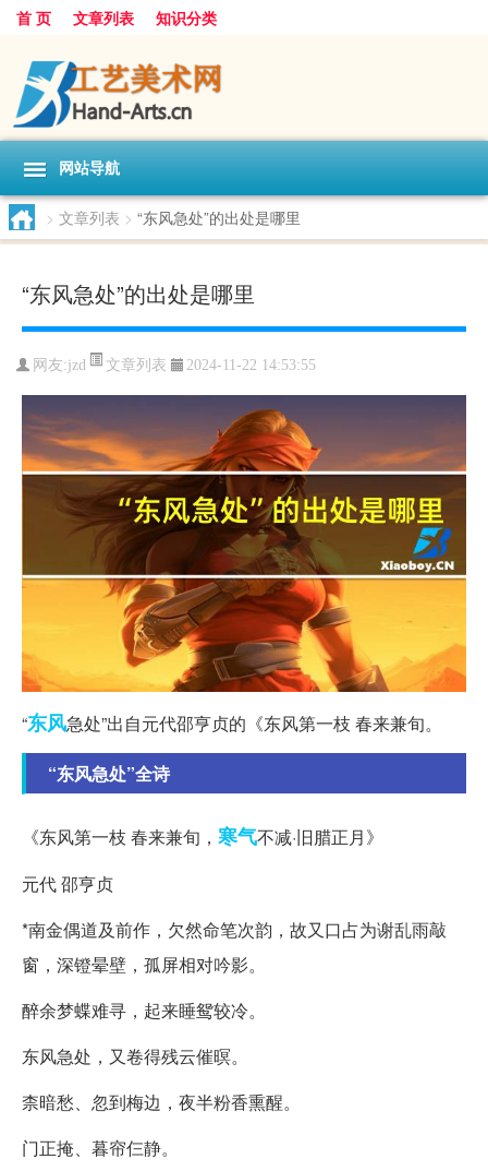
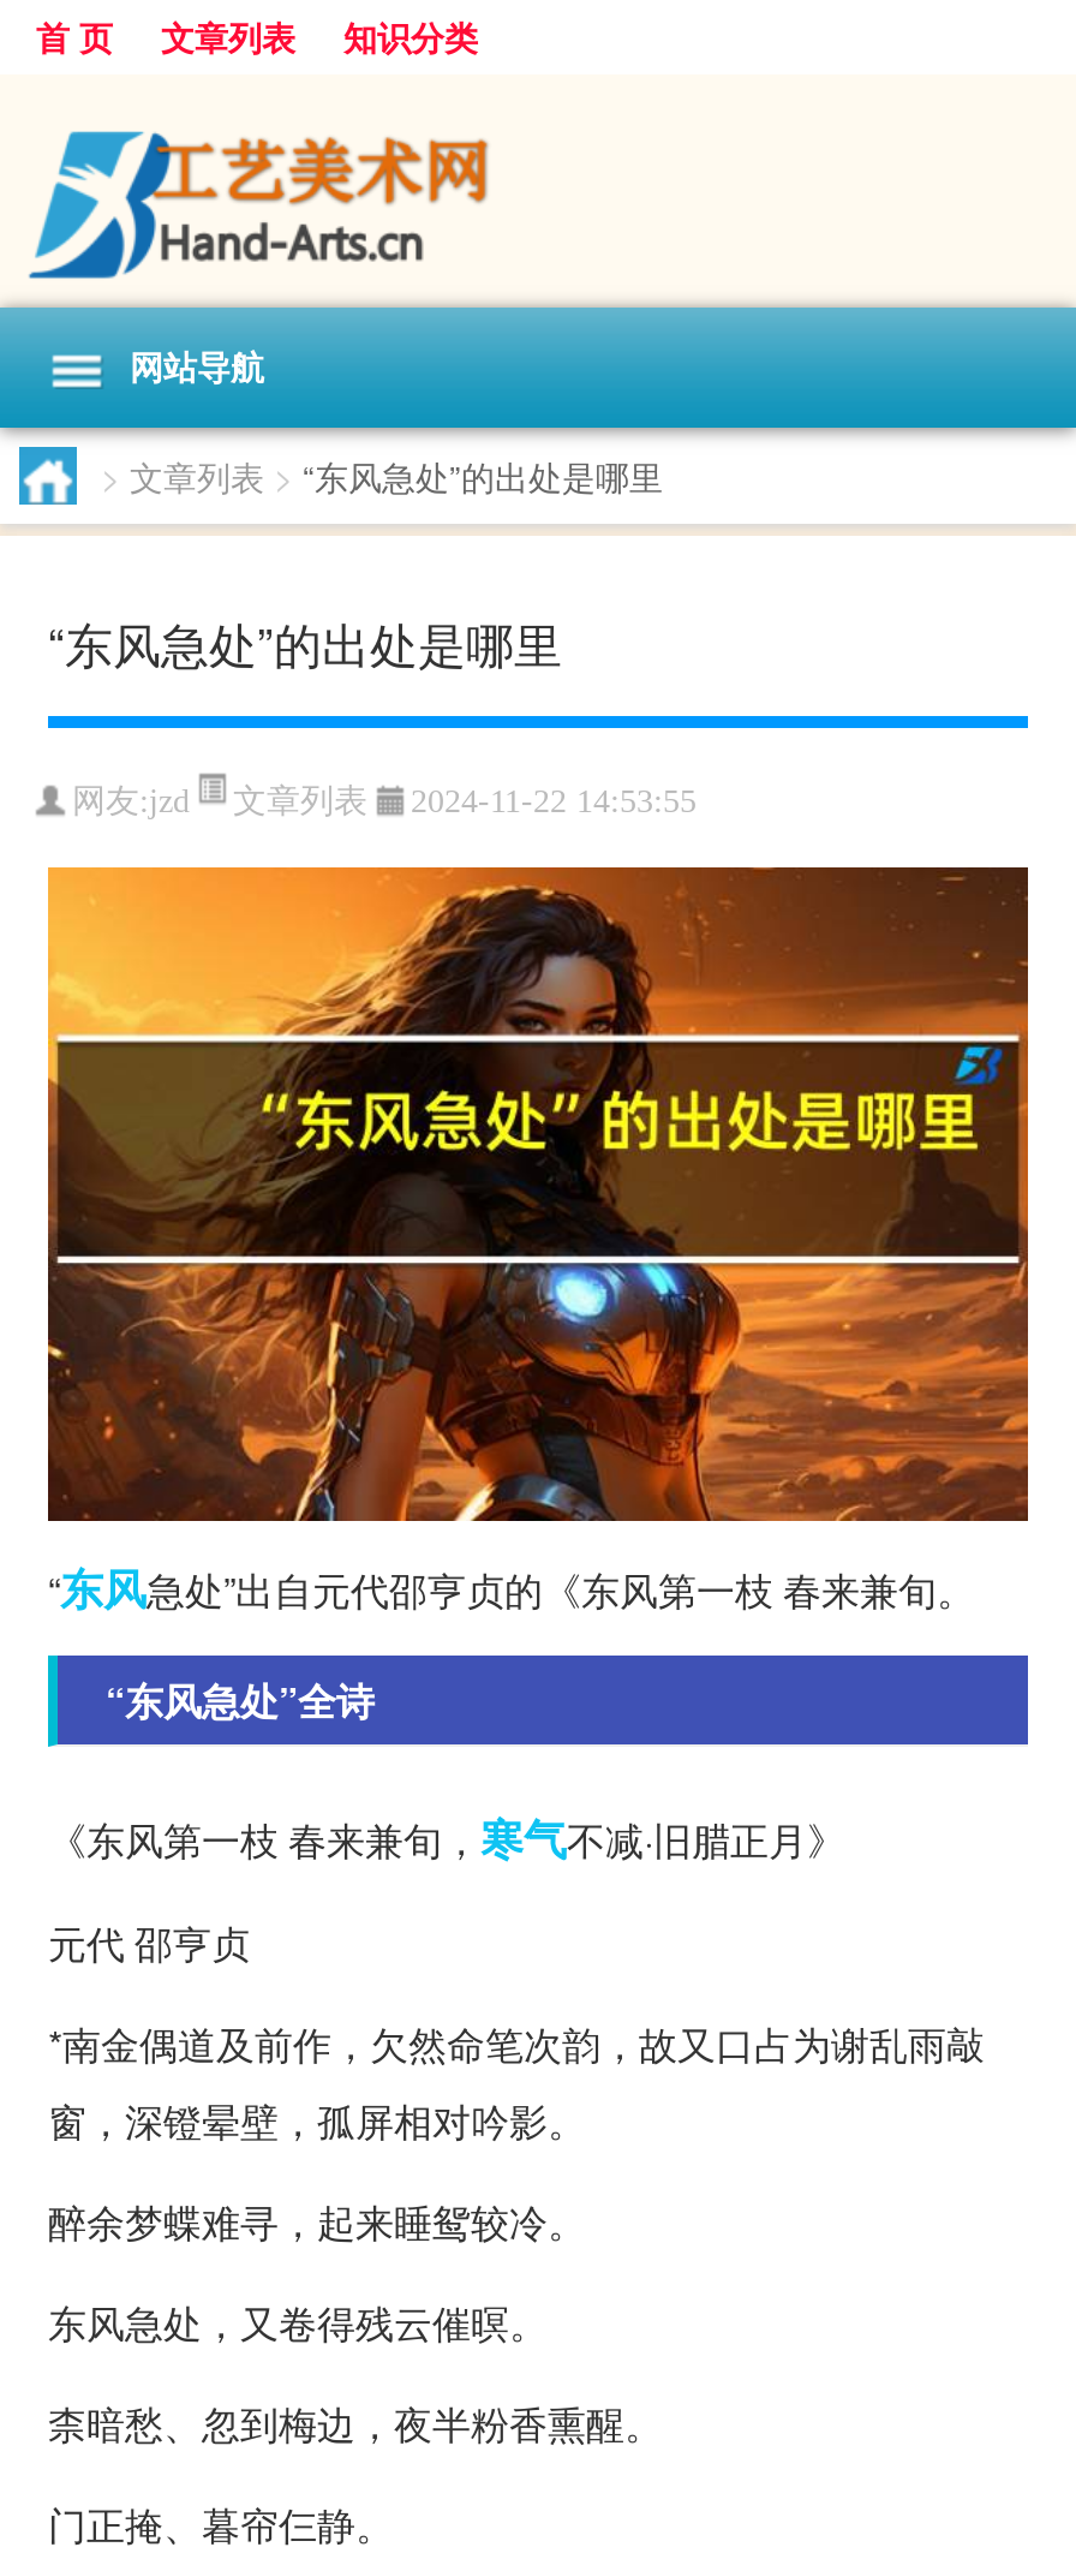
- [image]
+ [image]
